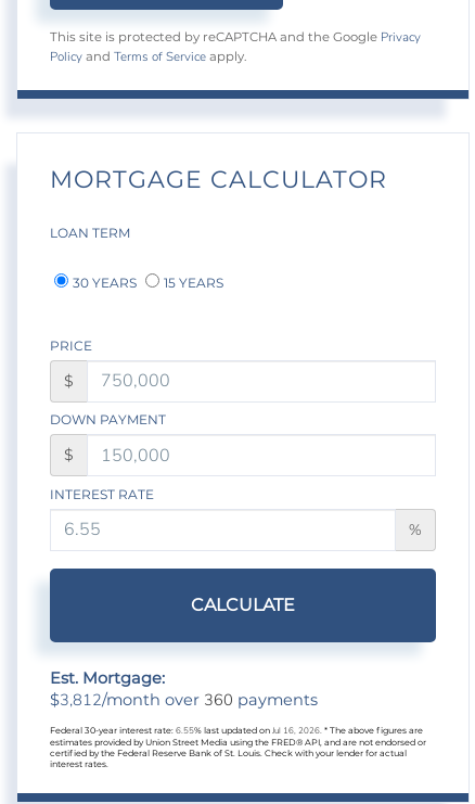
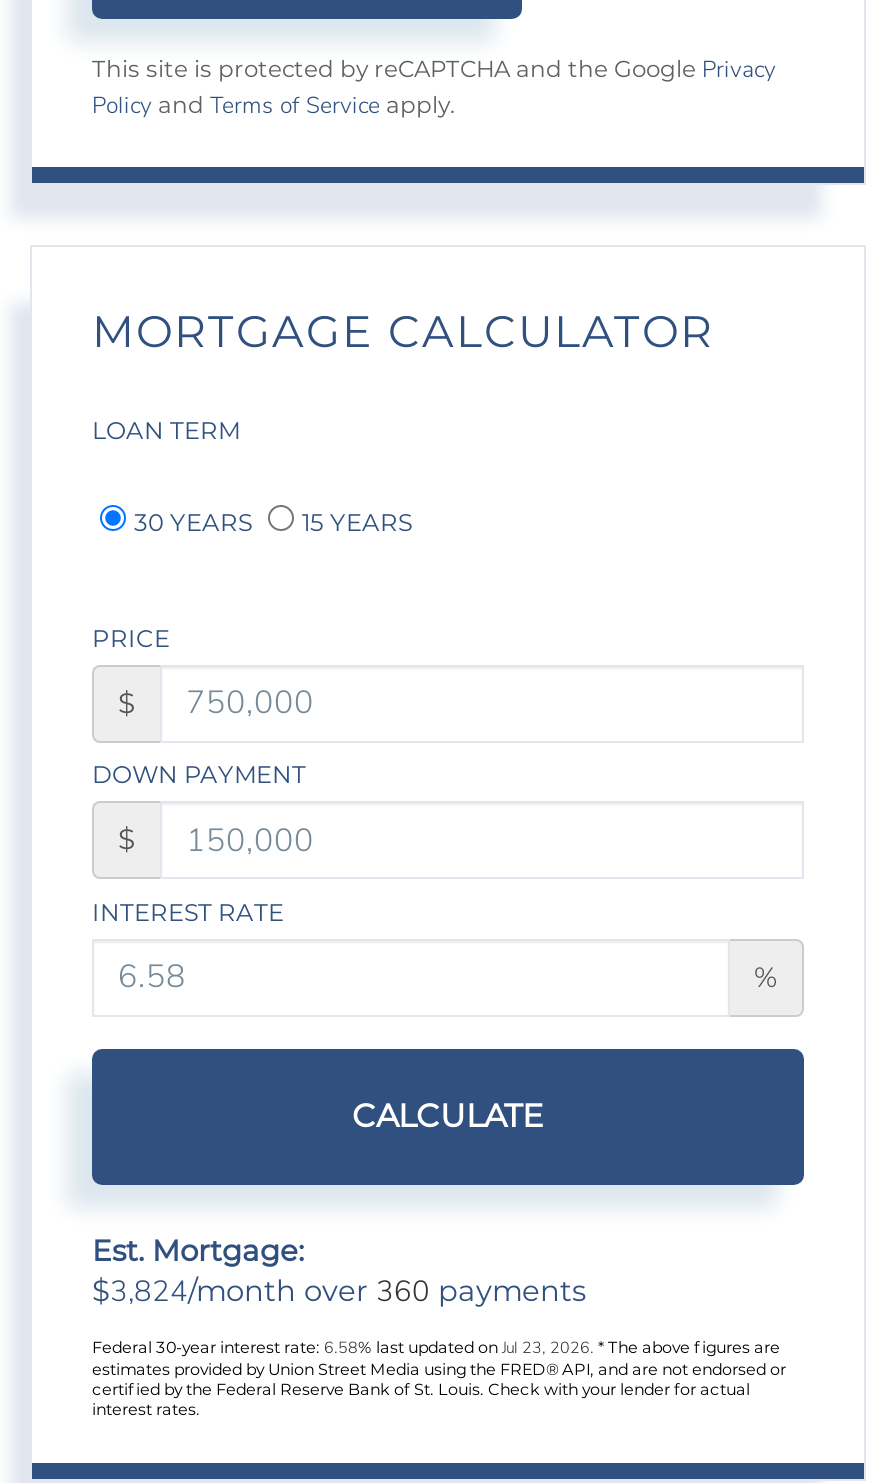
- $3,812/month over 360 payments
+ $3,824/month over 360 payments

- Federal 30-year interest rate: 6.55% last updated on Jul 16, 2026. * The above figures are
+ Federal 30-year interest rate: 6.58% last updated on Jul 23, 2026. * The above figures are
